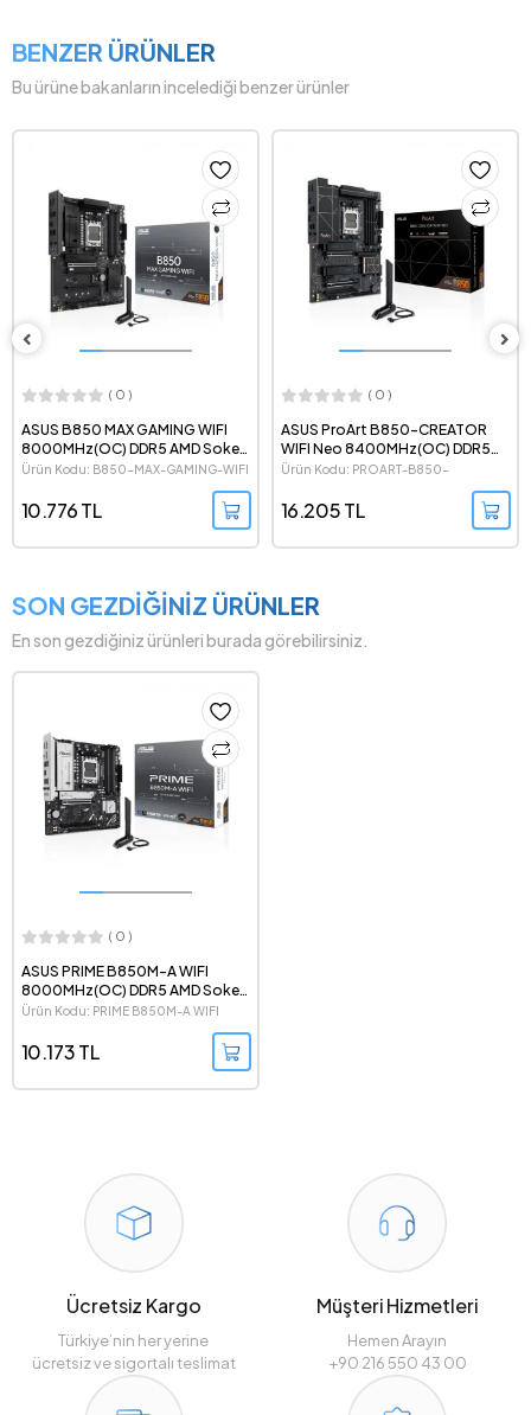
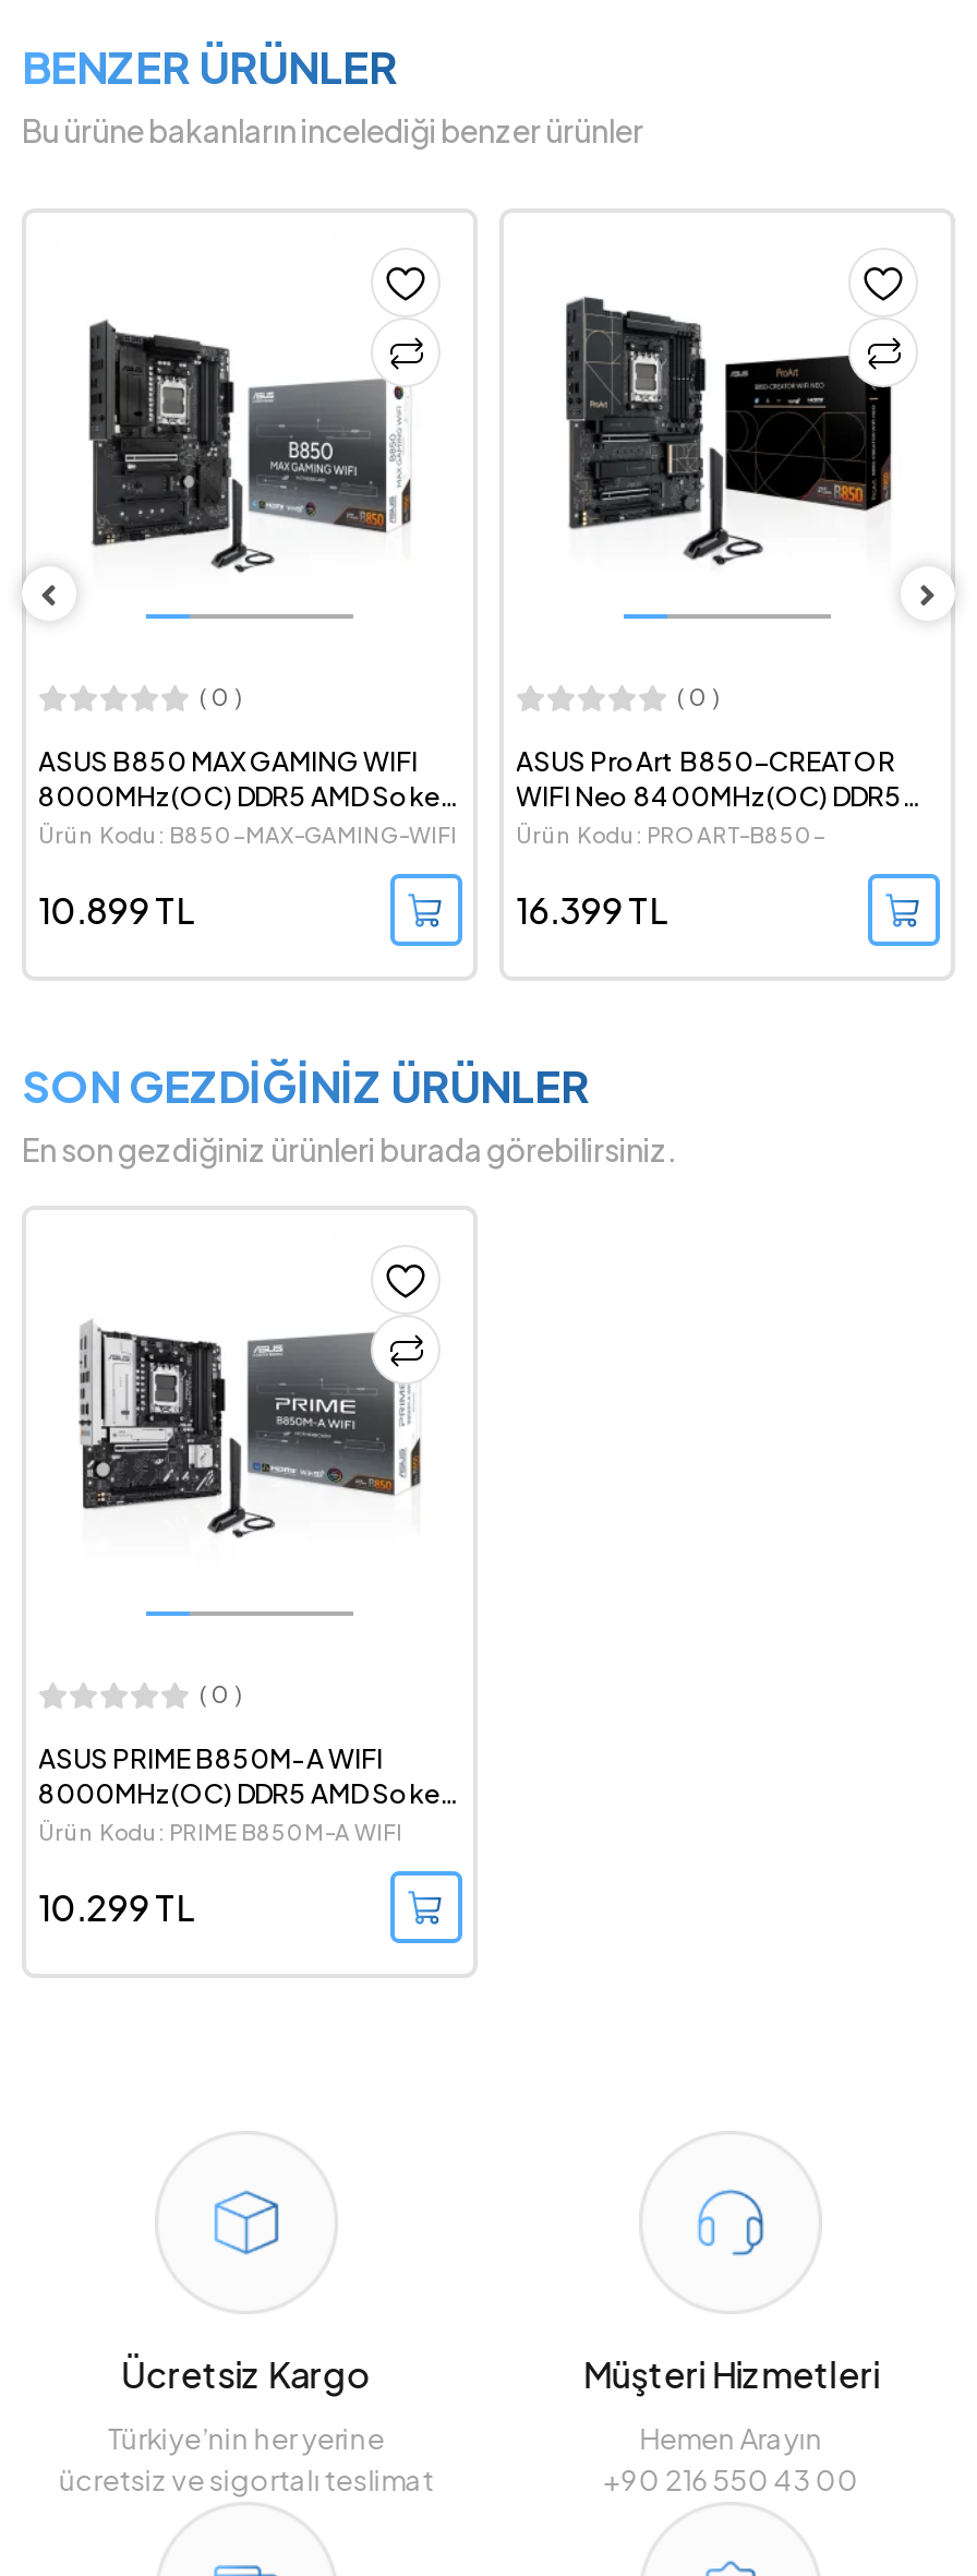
- 10.776 TL
+ 10.899 TL

- 16.205 TL
+ 16.399 TL

- 10.173 TL
+ 10.299 TL
